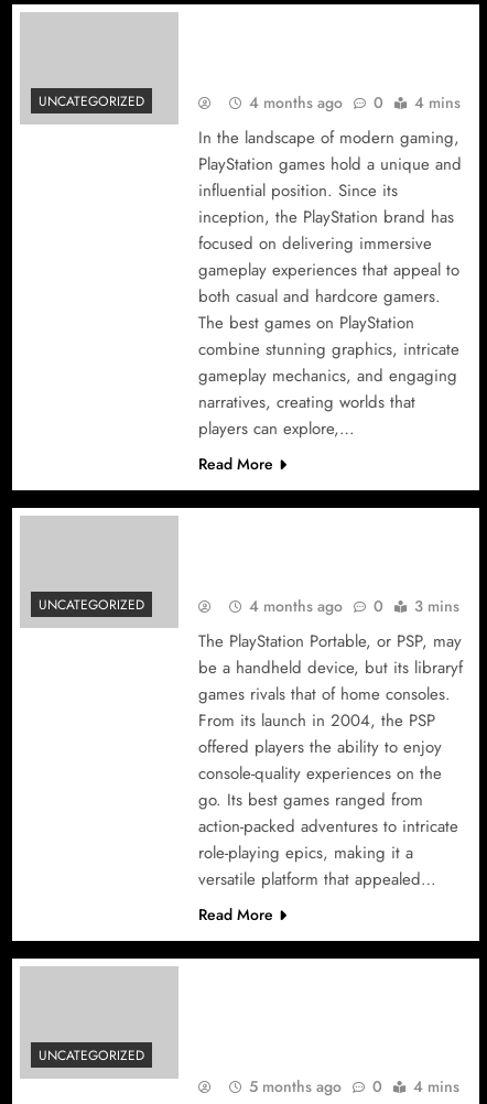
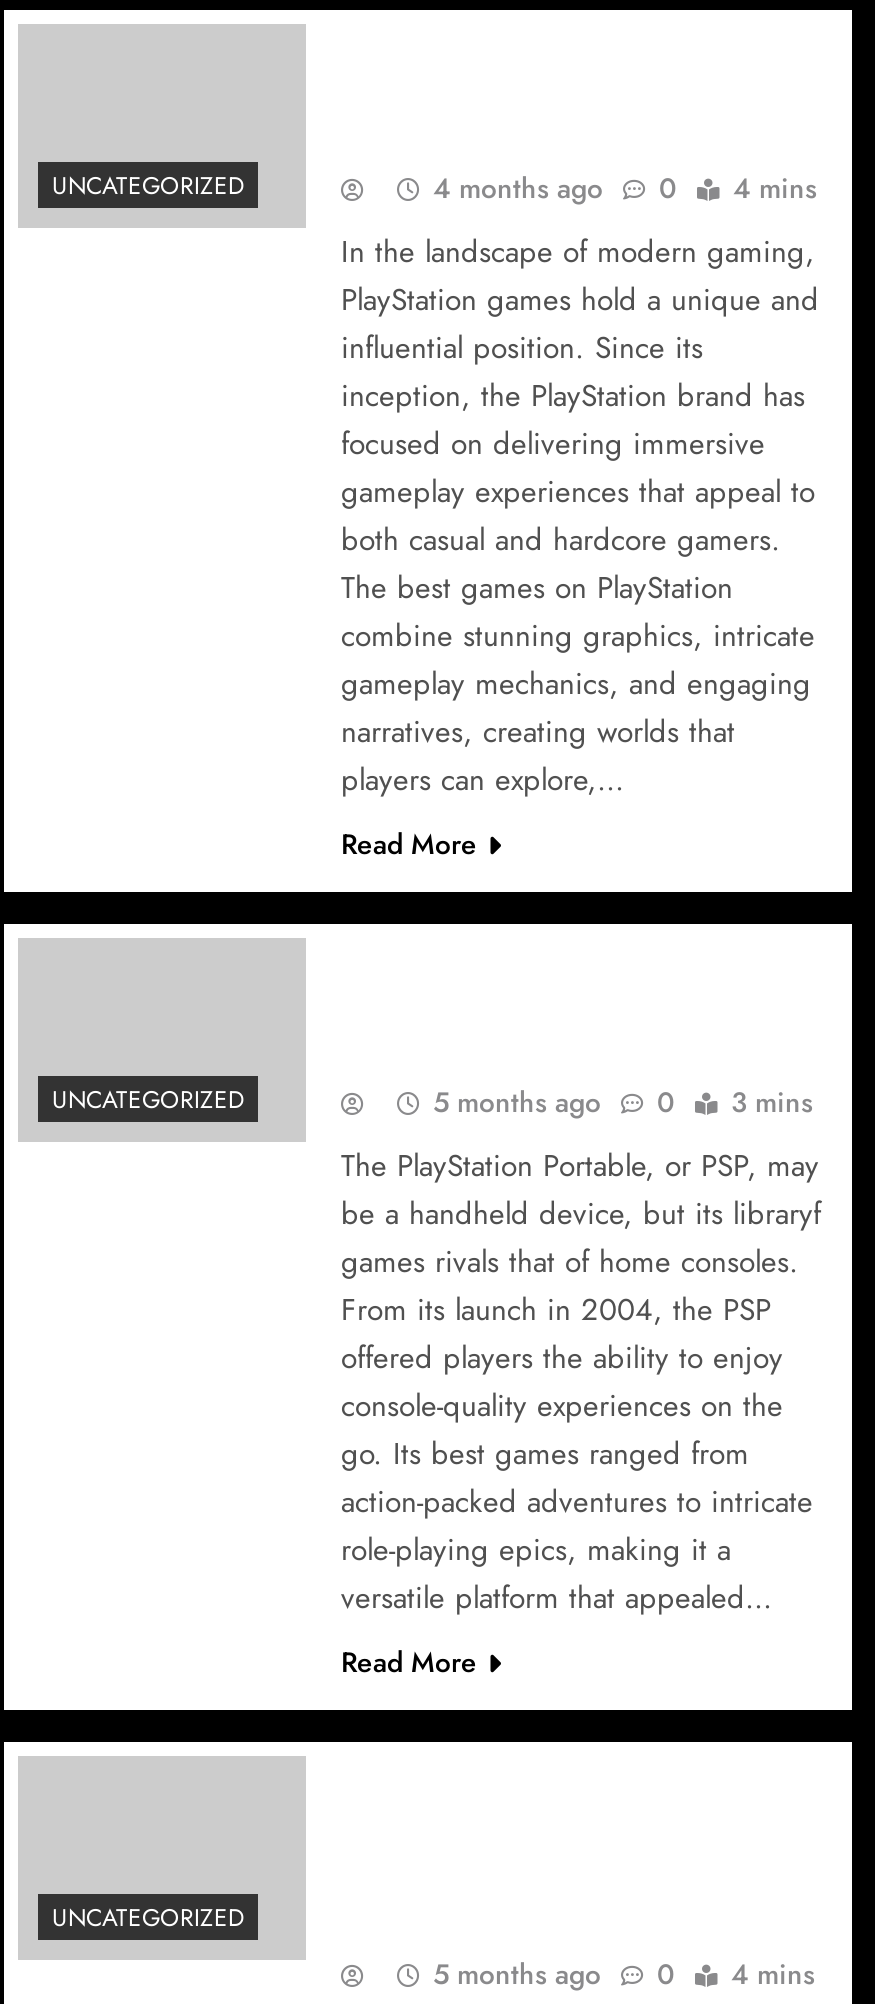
- 4 months ago 0 3 mins
+ 5 months ago 0 3 mins
